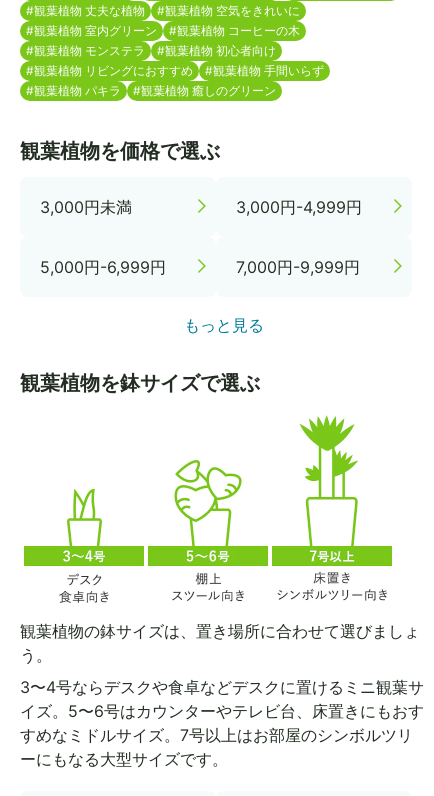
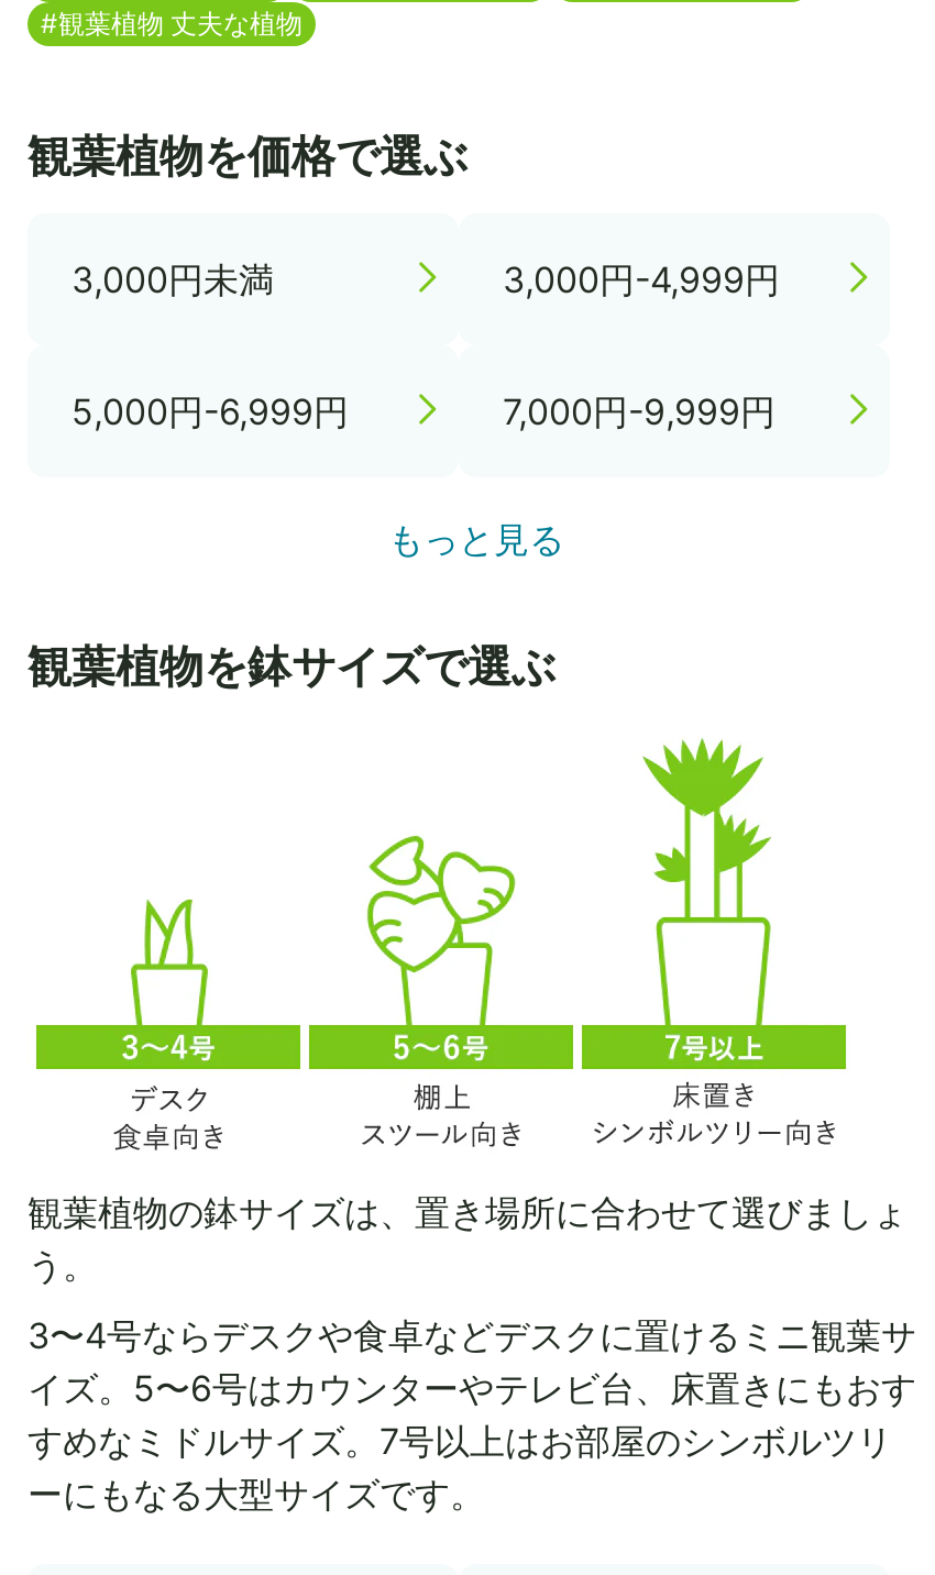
- #観葉植物 空気をきれいに
- #観葉植物 室内グリーン
- #観葉植物 コーヒーの木
- #観葉植物 モンステラ
- #観葉植物 初心者向け
- #観葉植物 リビングにおすすめ
- #観葉植物 手間いらず
- #観葉植物 パキラ
- #観葉植物 癒しのグリーン
